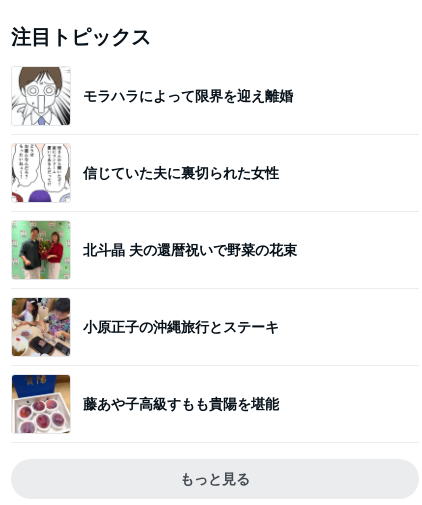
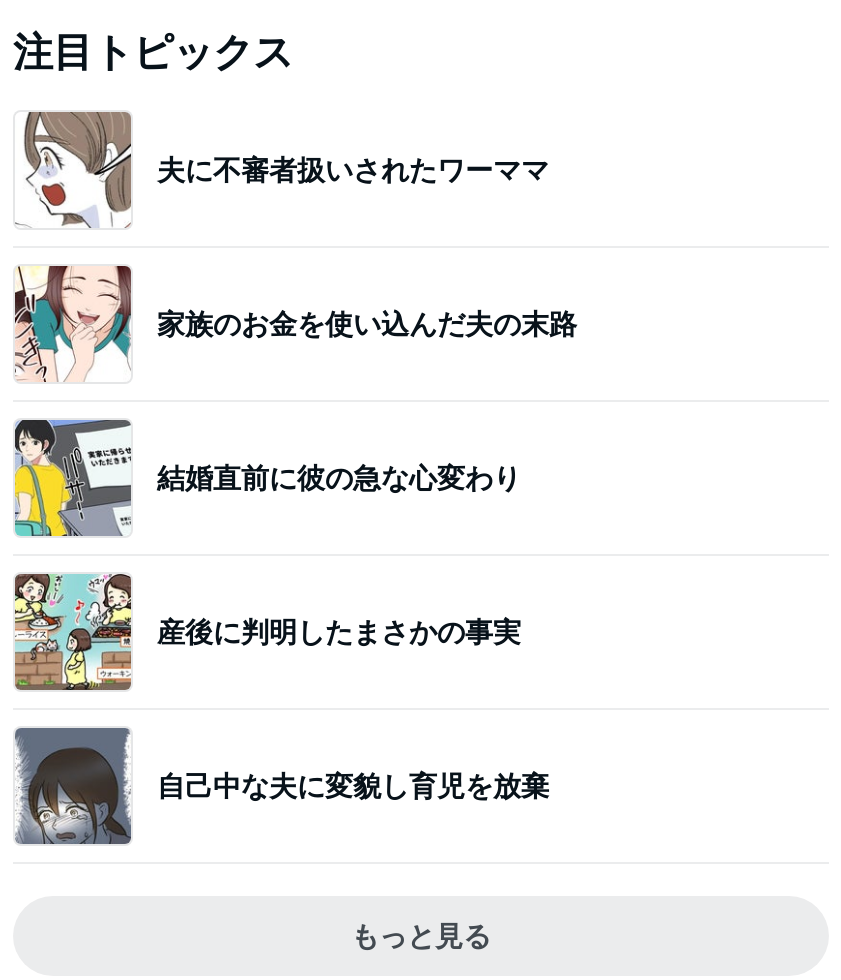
- [image]
- モラハラによって限界を迎え離婚
+ [image]
+ 夫に不審者扱いされたワーママ

- [image]
- 信じていた夫に裏切られた女性
+ [image]
+ 家族のお金を使い込んだ夫の末路

- [image]
- 北斗晶 夫の還暦祝いで野菜の花束
+ [image]
+ 結婚直前に彼の急な心変わり

- [image]
- 小原正子の沖縄旅行とステーキ
+ [image]
+ 産後に判明したまさかの事実

- [image]
- 藤あや子高級すもも貴陽を堪能
+ [image]
+ 自己中な夫に変貌し育児を放棄
